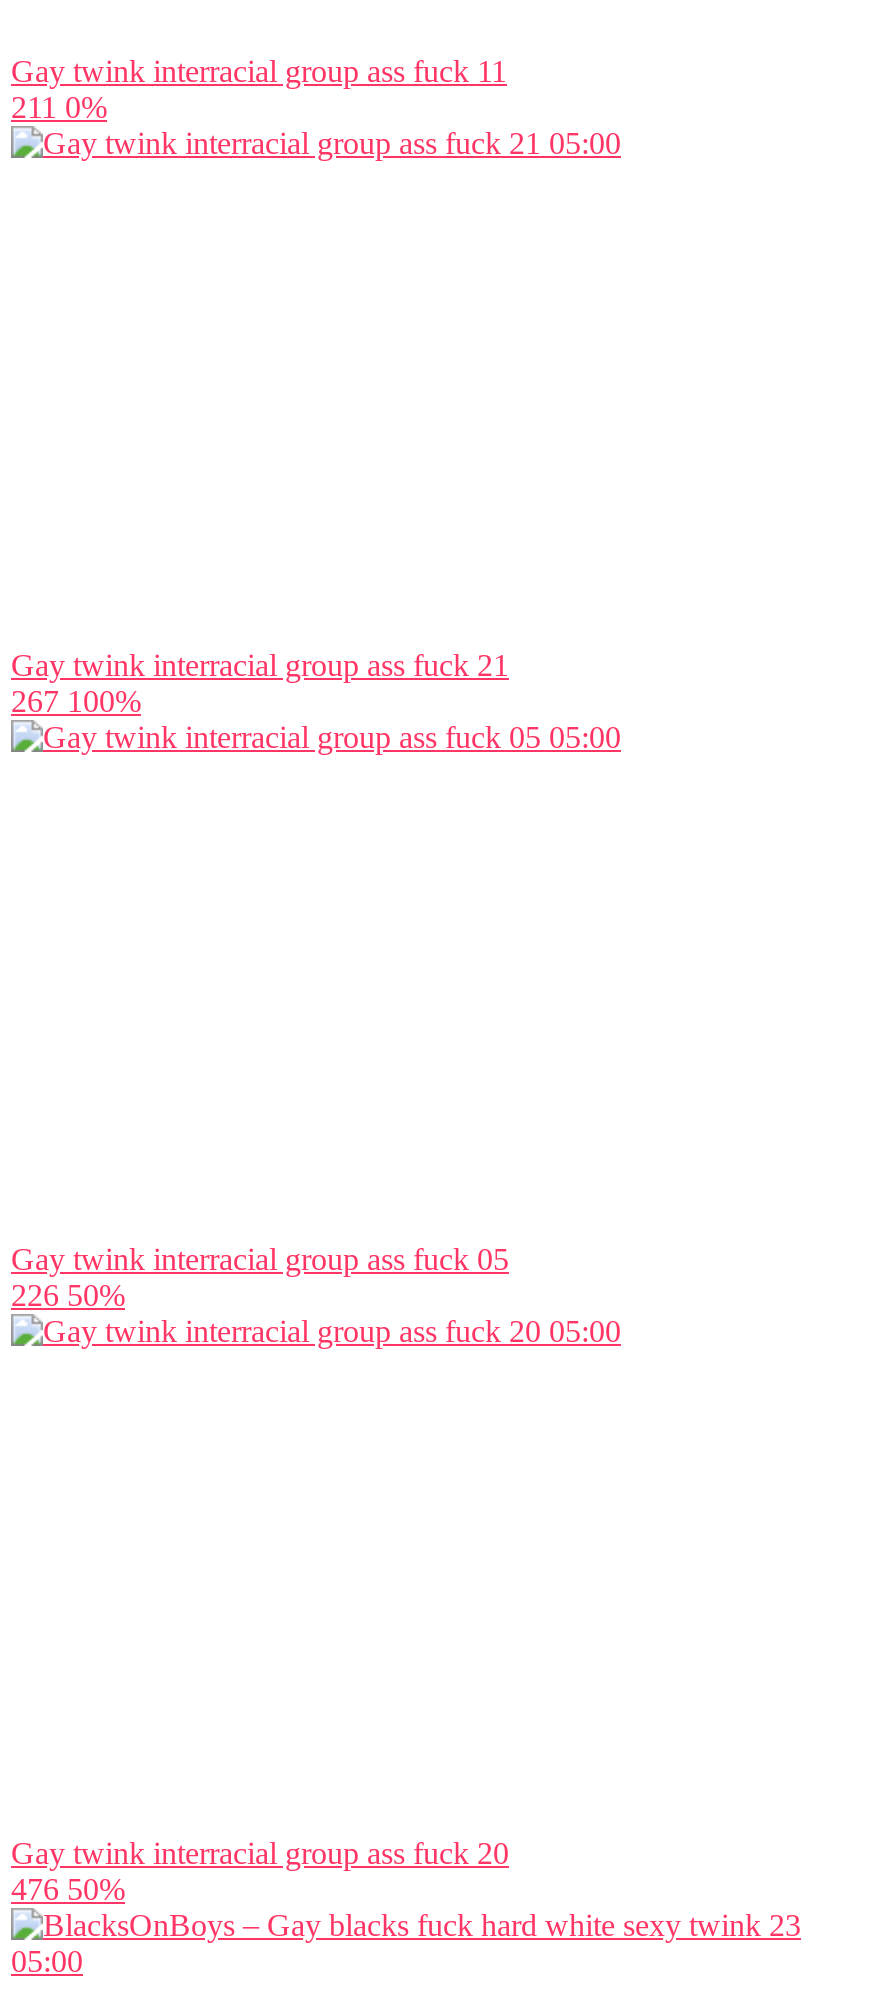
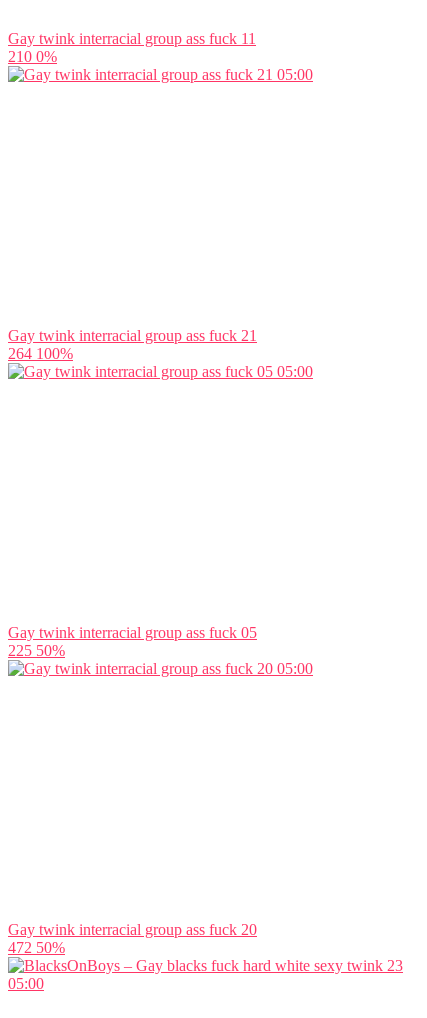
- 211 0%
+ 210 0%

- 267 100%
+ 264 100%

- 226 50%
+ 225 50%

- 476 50%
+ 472 50%
